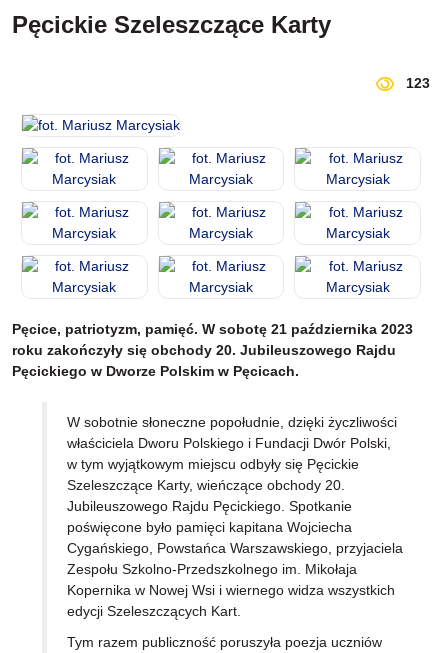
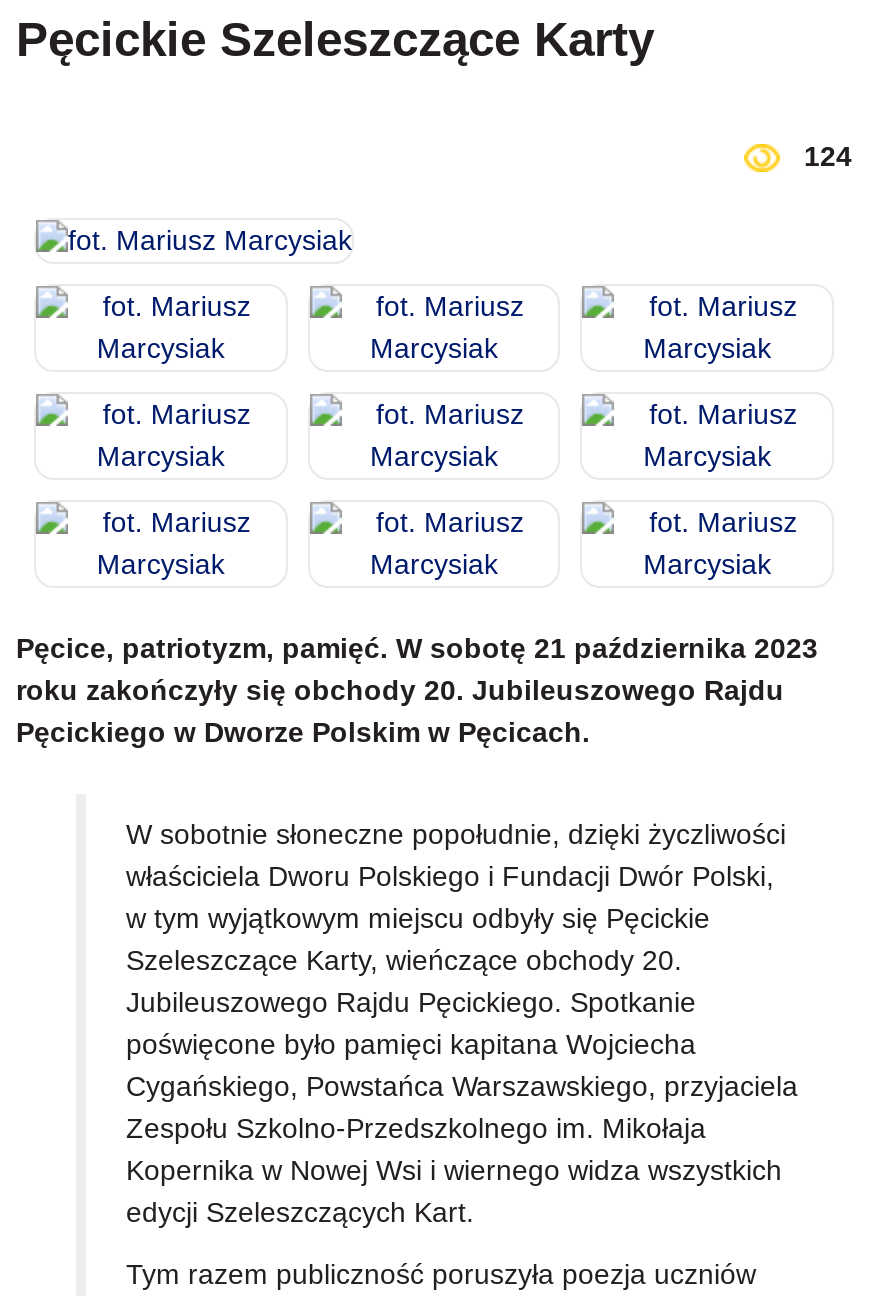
- 123
+ 124
